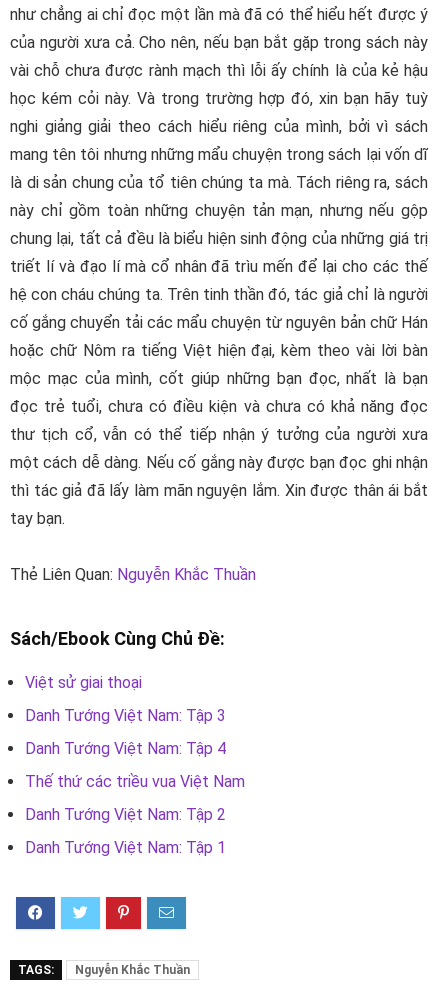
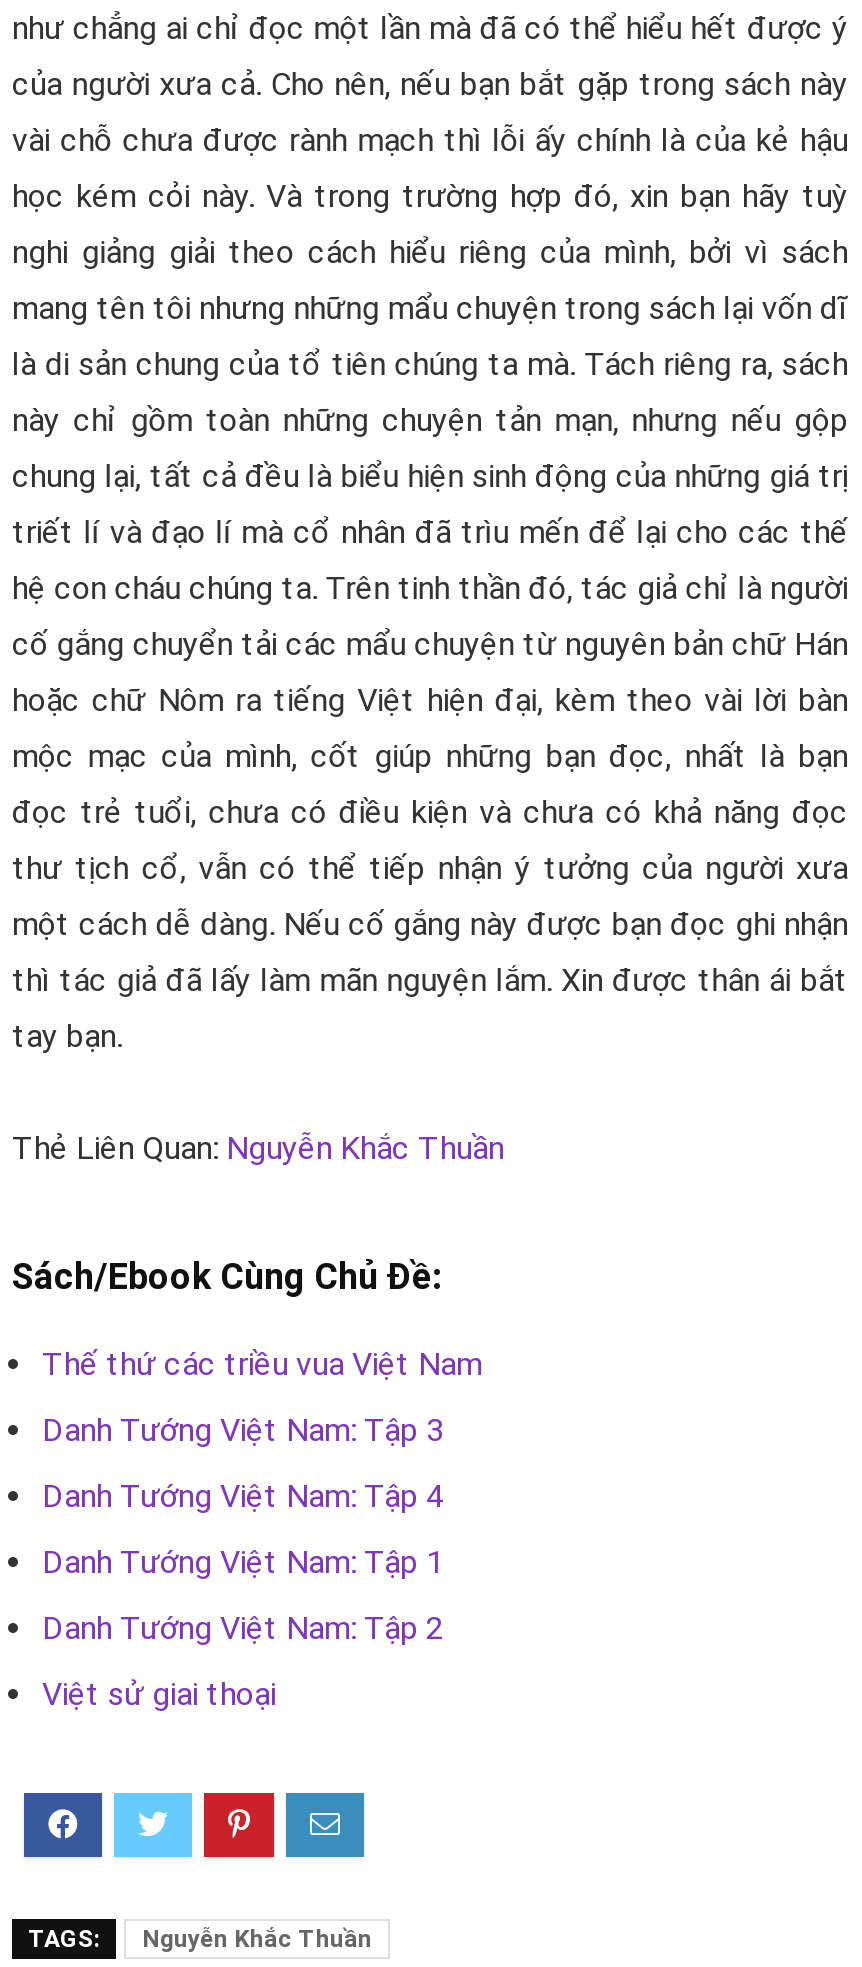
moved down: Việt sử giai thoại

moved up: Thế thứ các triều vua Việt Nam

moved up: Danh Tướng Việt Nam: Tập 1
